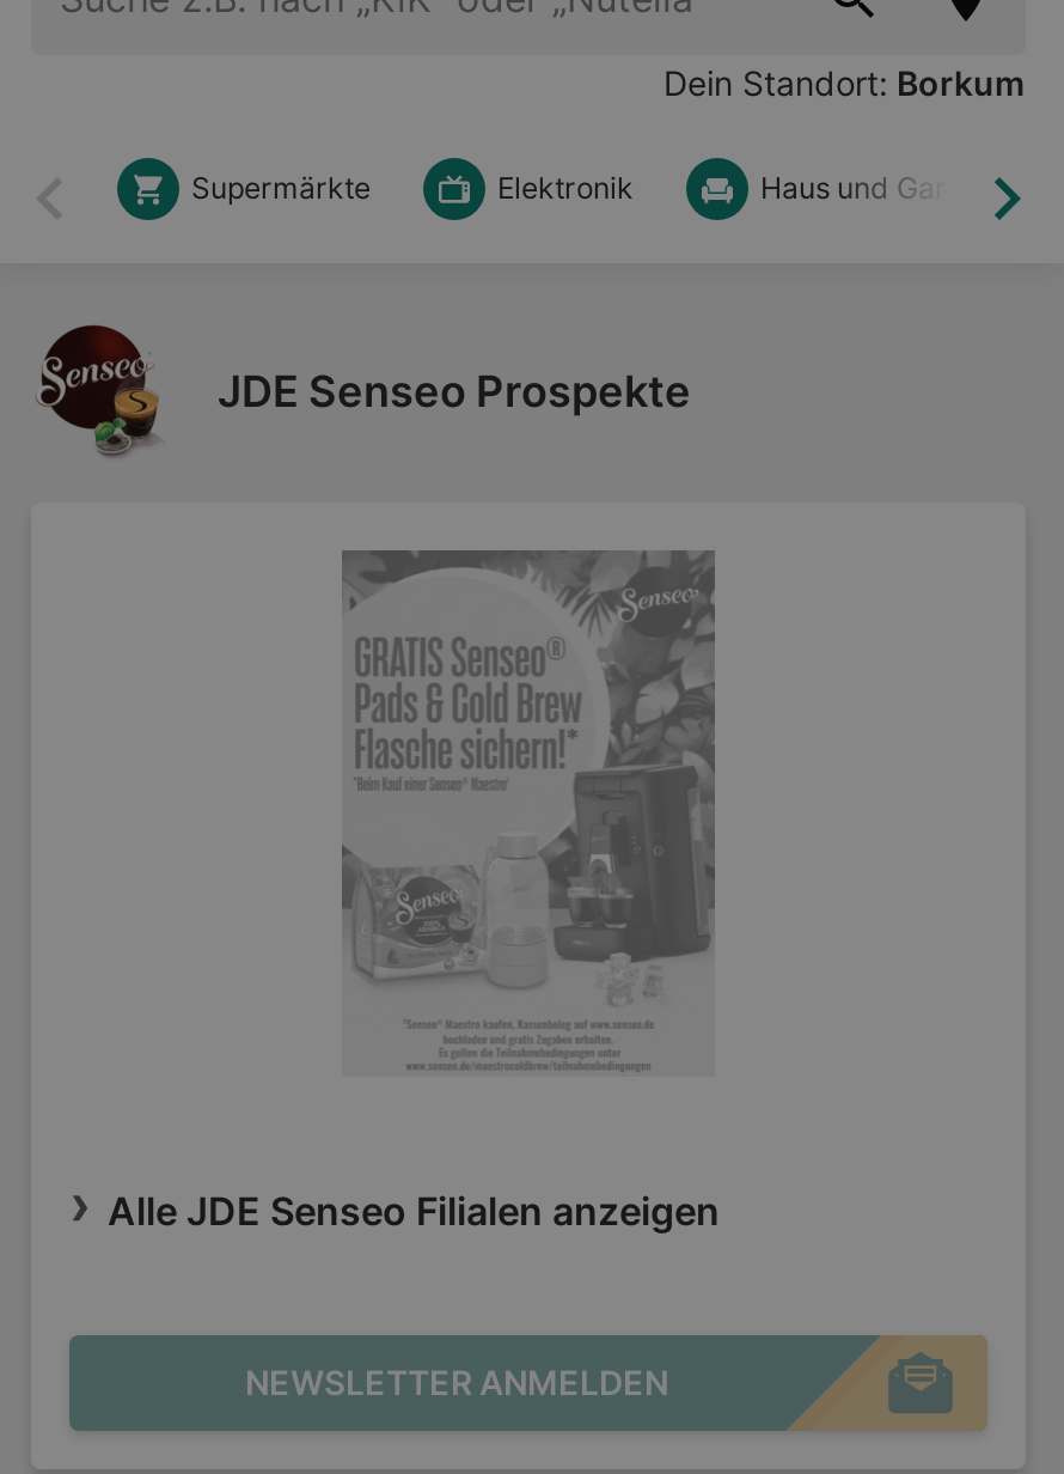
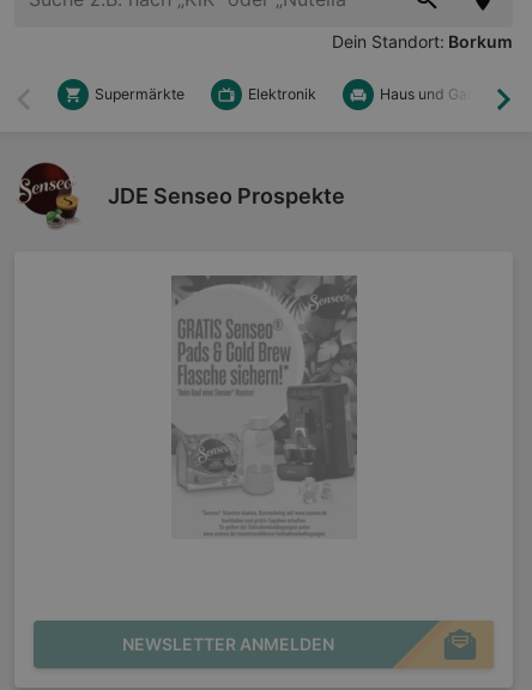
- Alle JDE Senseo Filialen anzeigen
